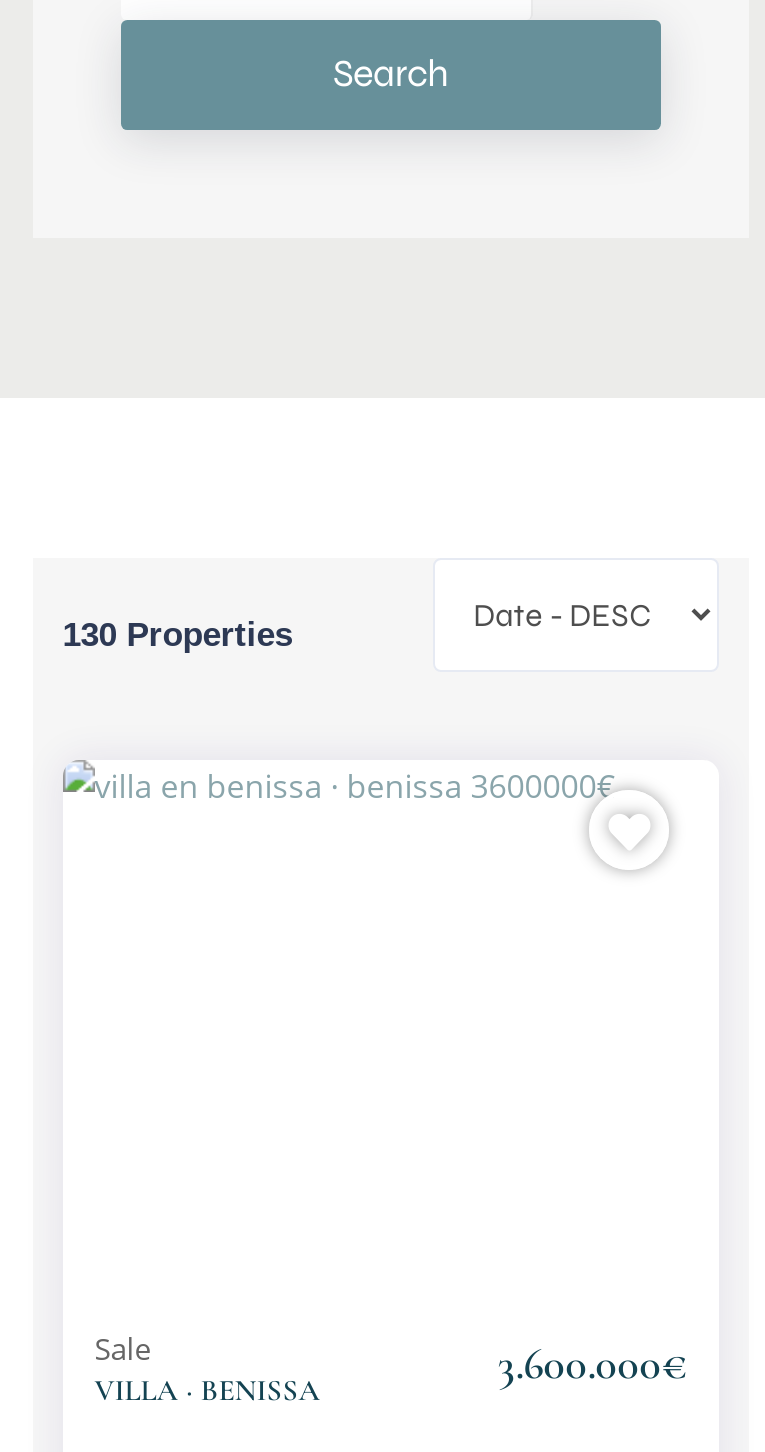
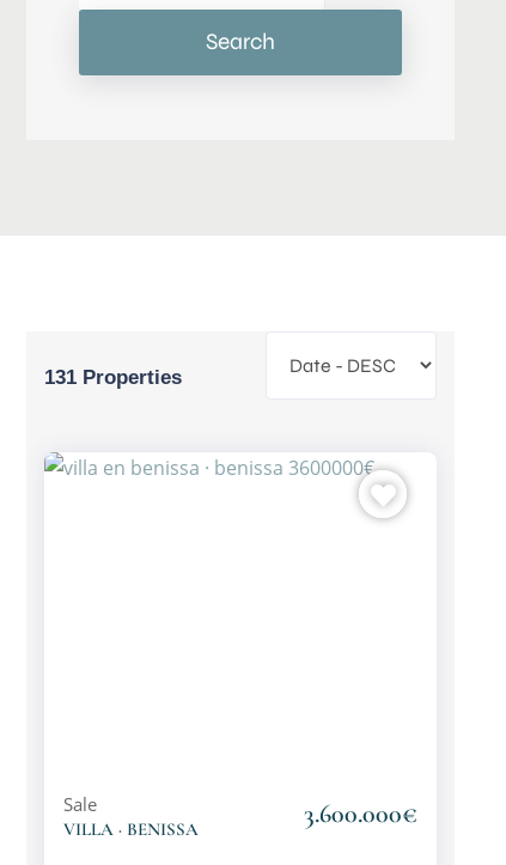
- 130 Properties
+ 131 Properties
